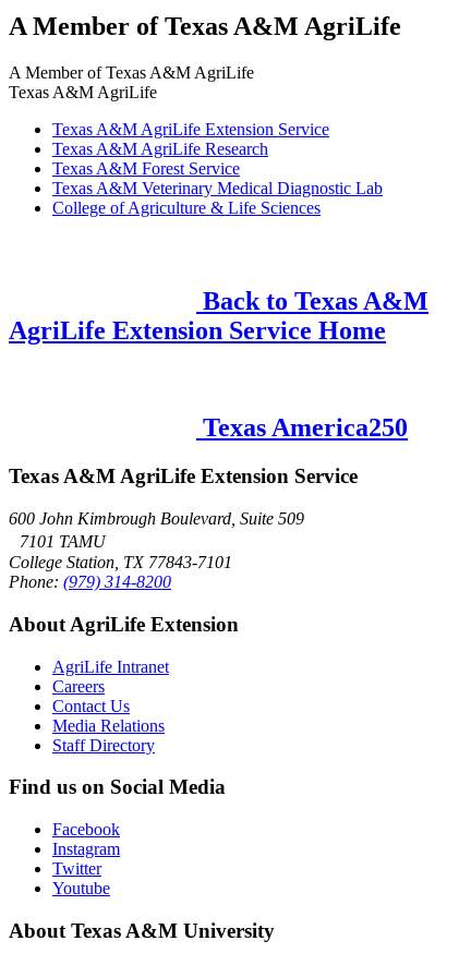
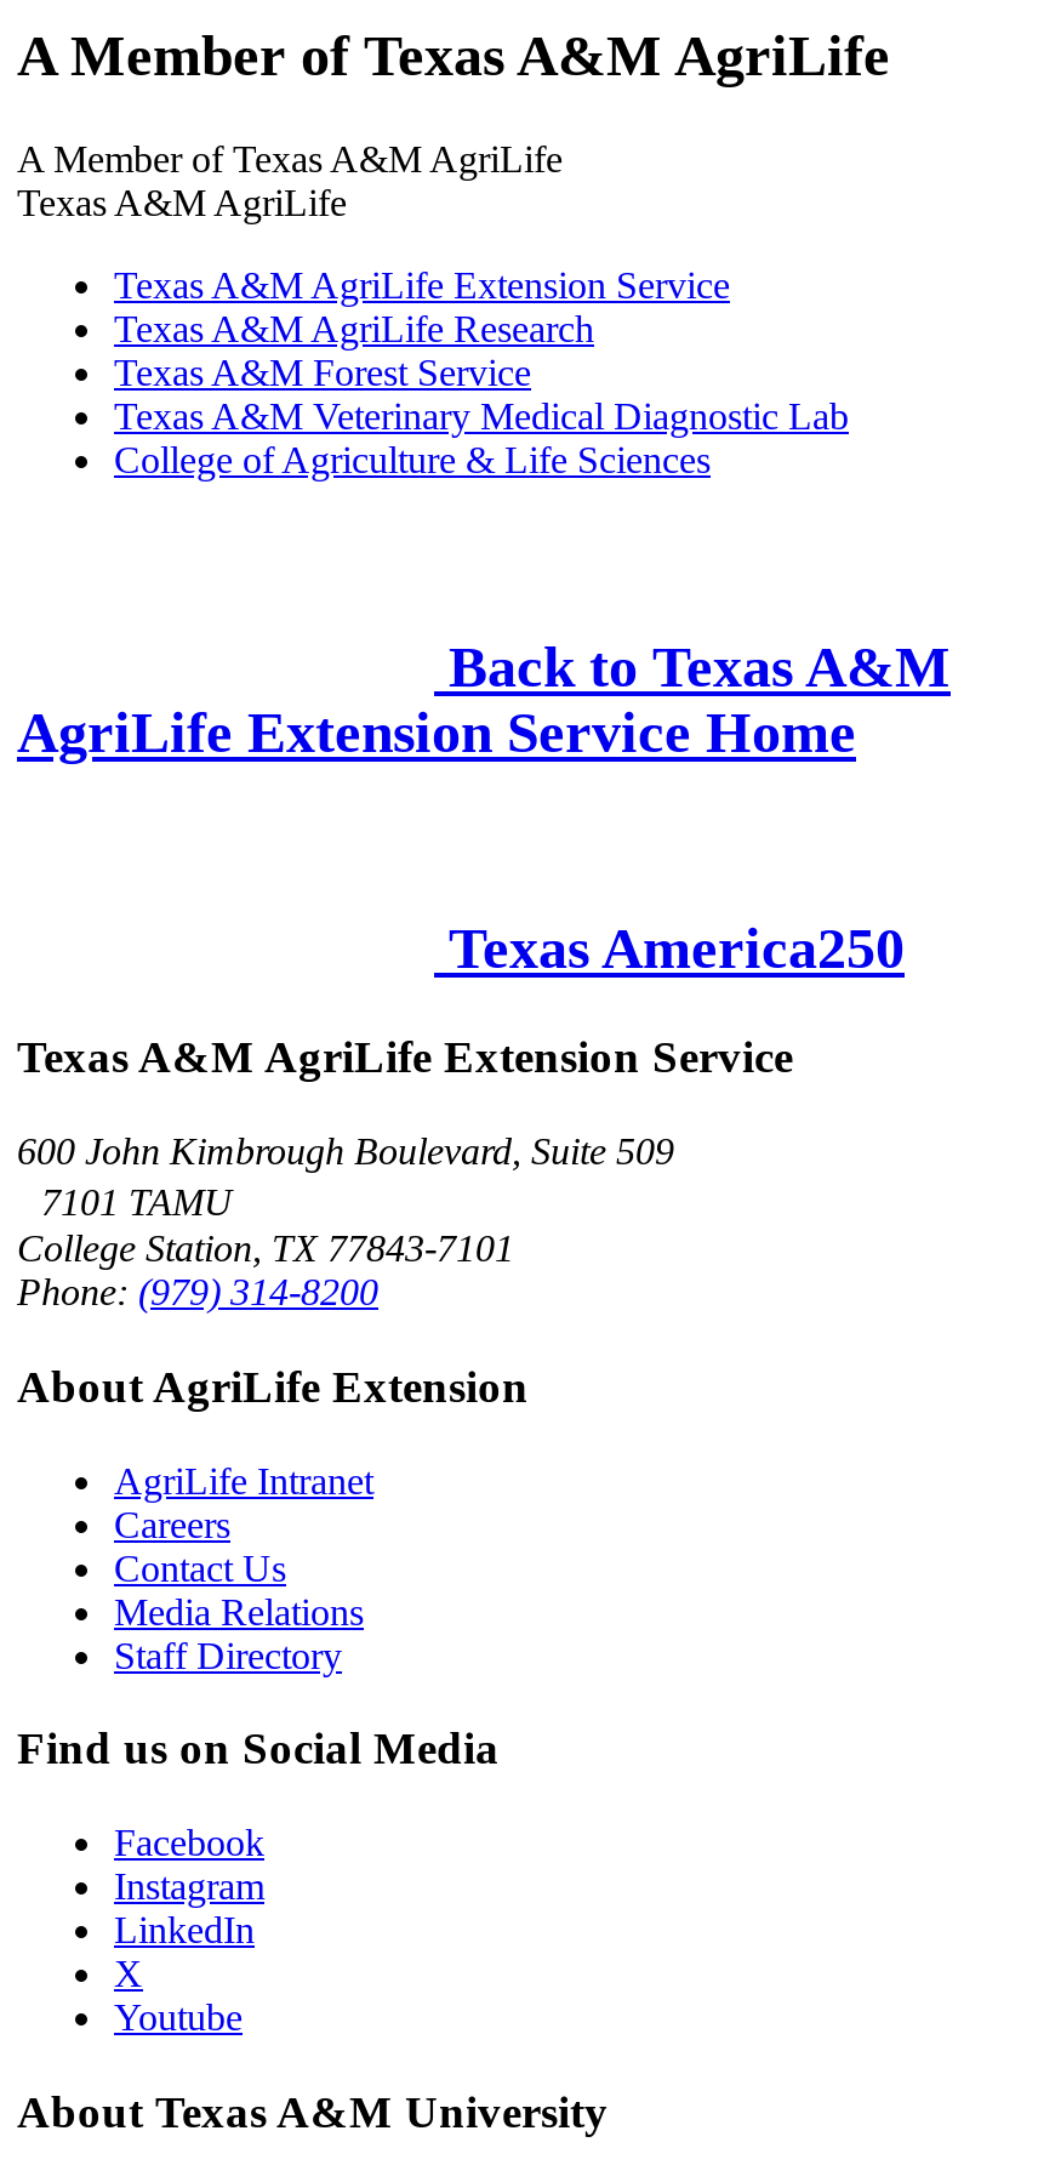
- Twitter
+ LinkedIn
+ X
